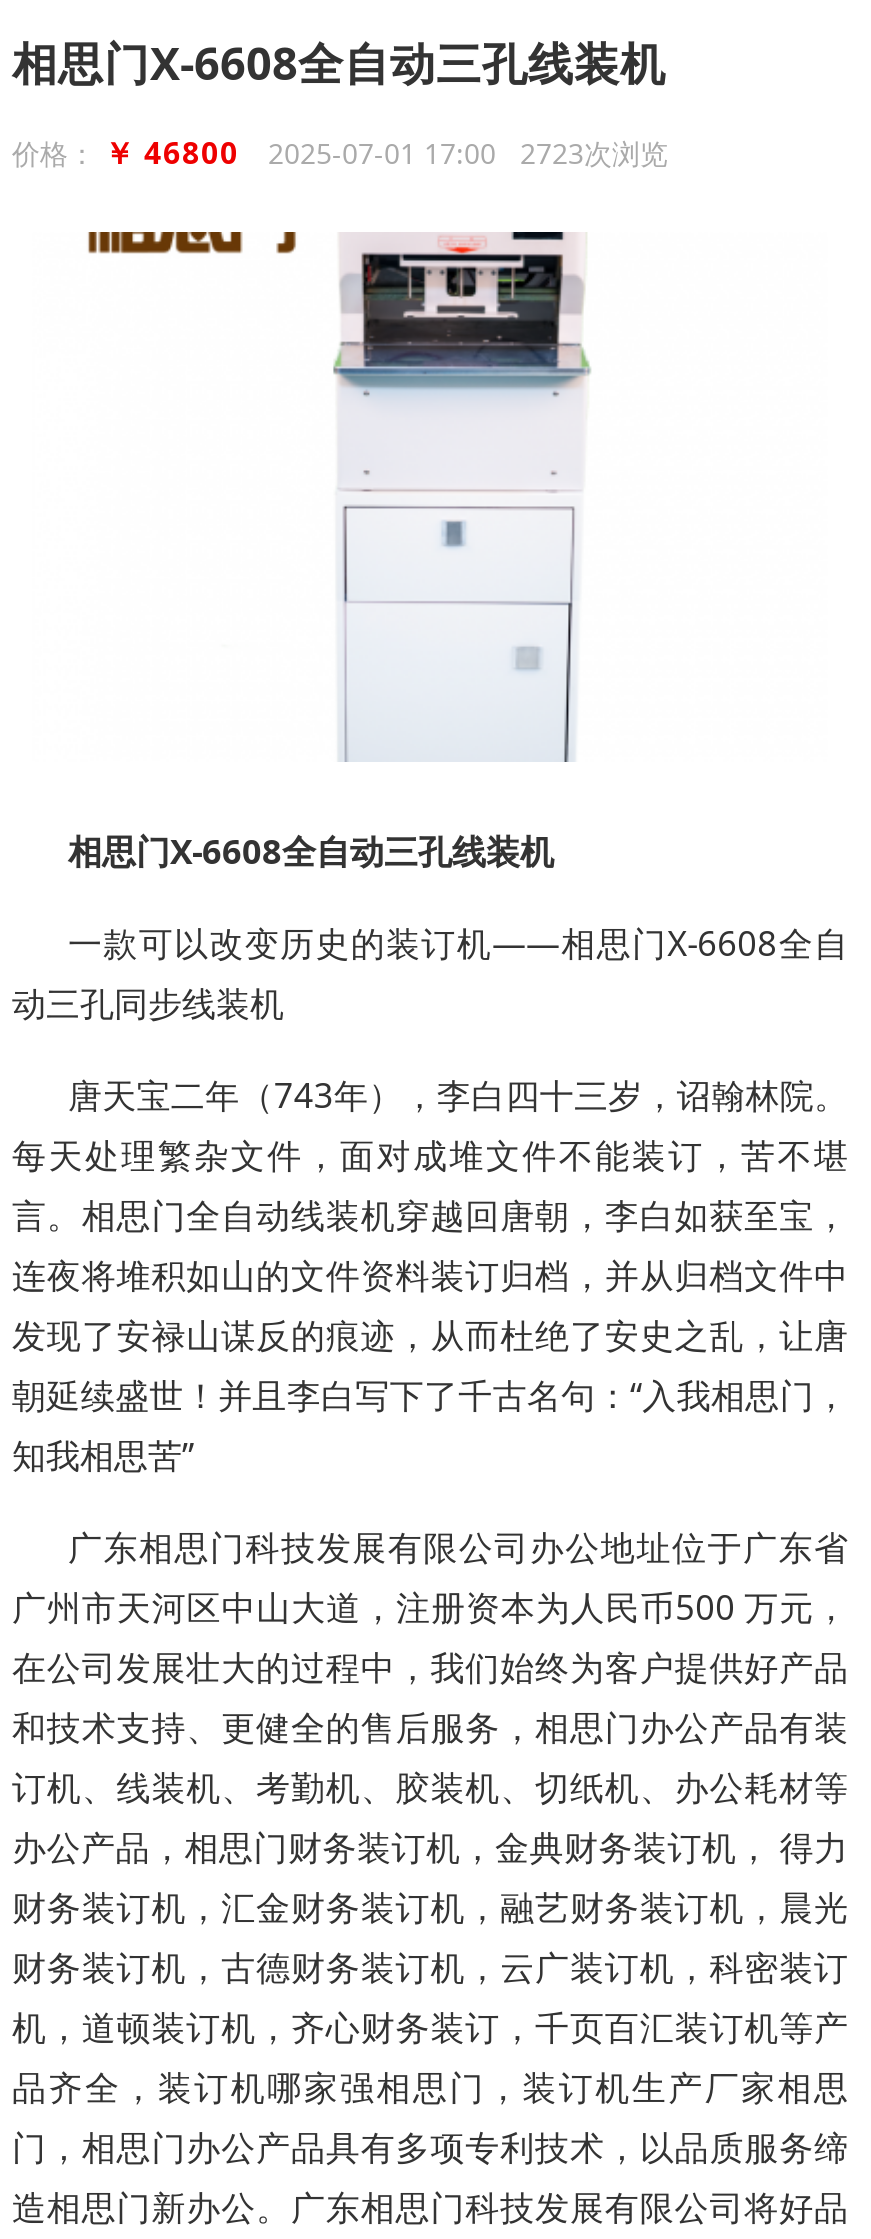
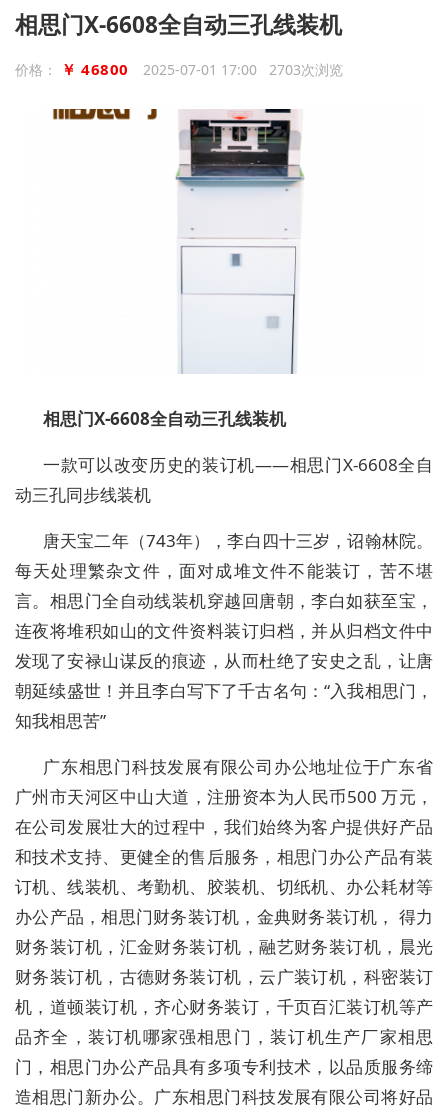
- 价格：￥ 46800 2025-07-01 17:00 2723次浏览
+ 价格：￥ 46800 2025-07-01 17:00 2703次浏览
